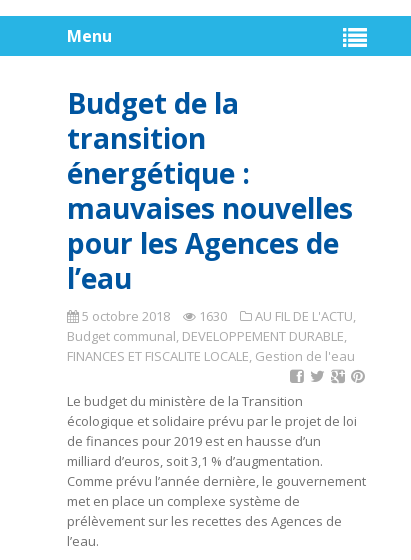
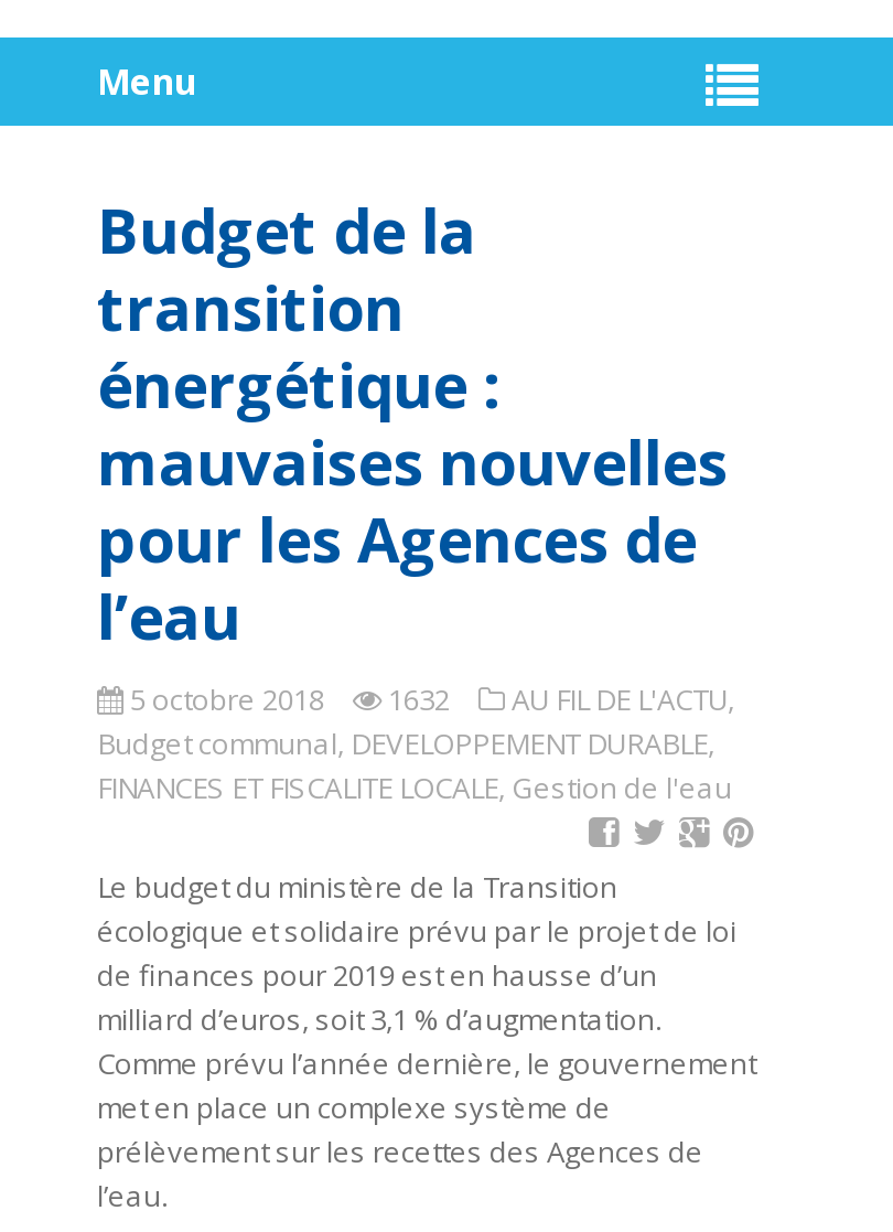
- 5 octobre 2018 1630 AU FIL DE L'ACTU,
+ 5 octobre 2018 1632 AU FIL DE L'ACTU,
